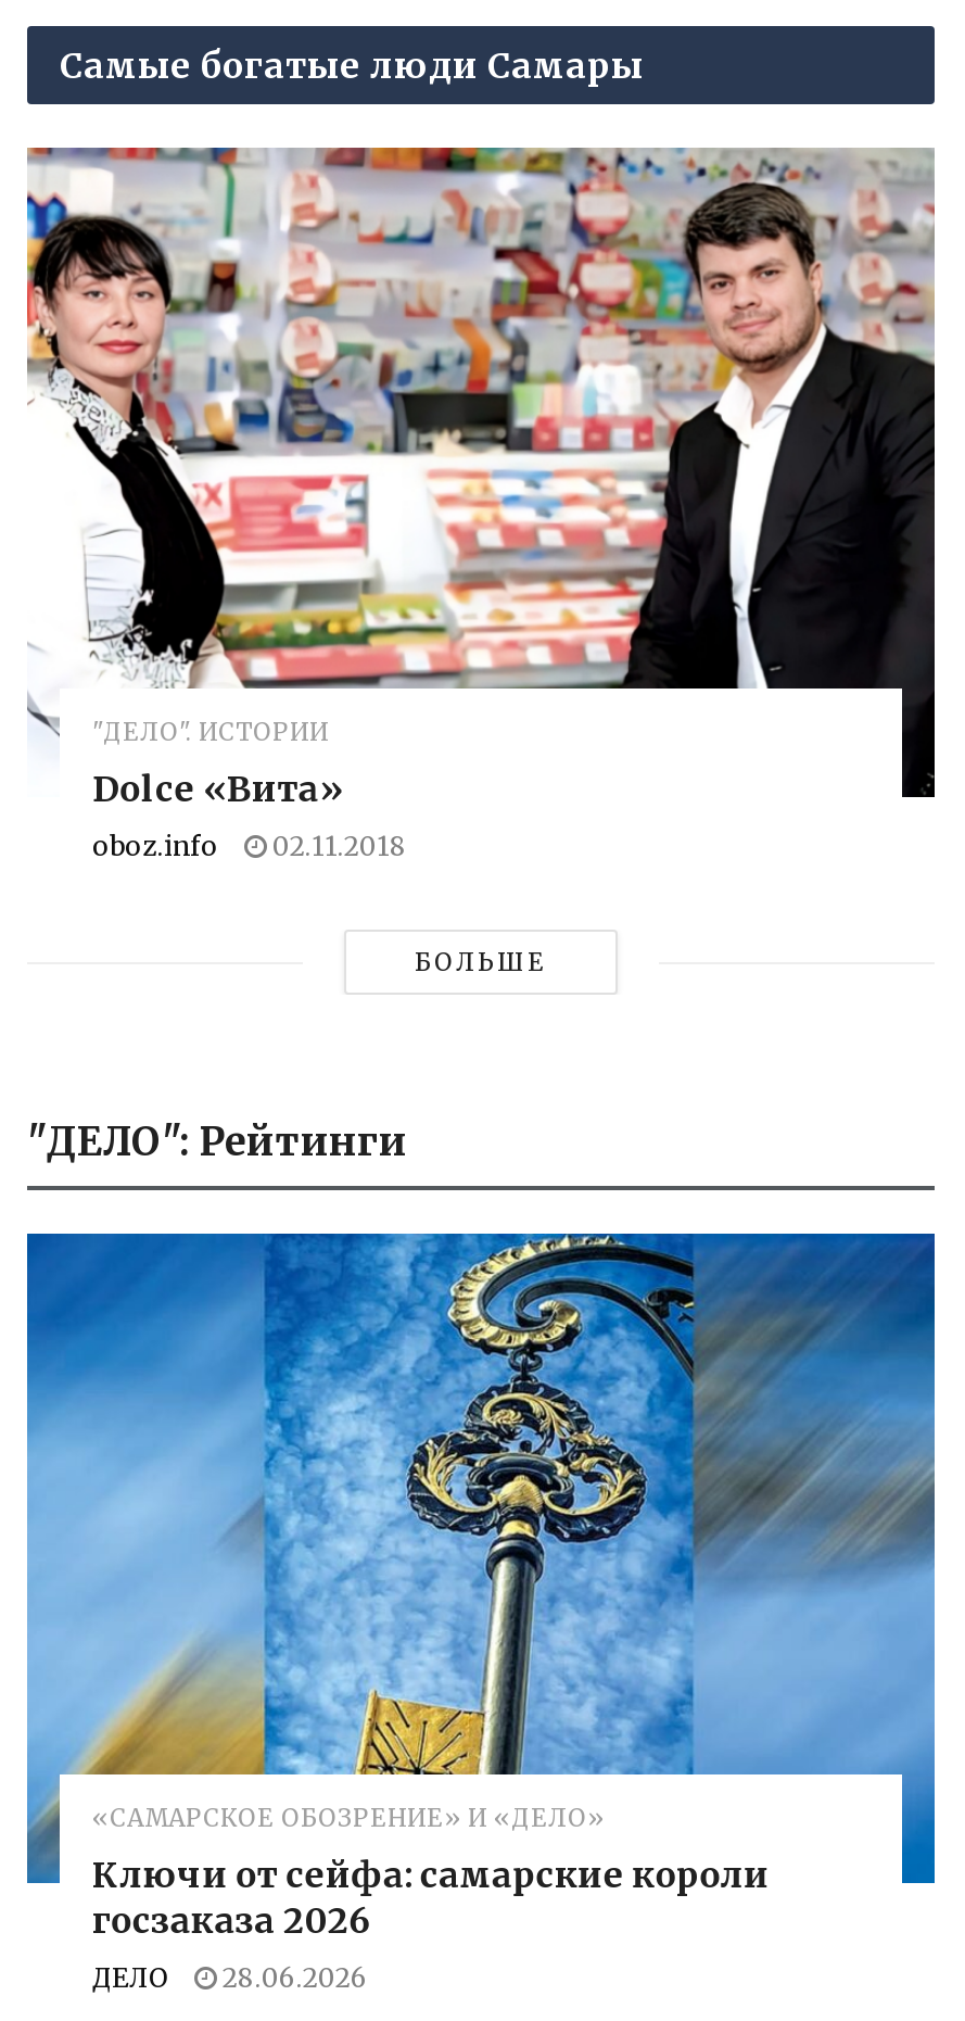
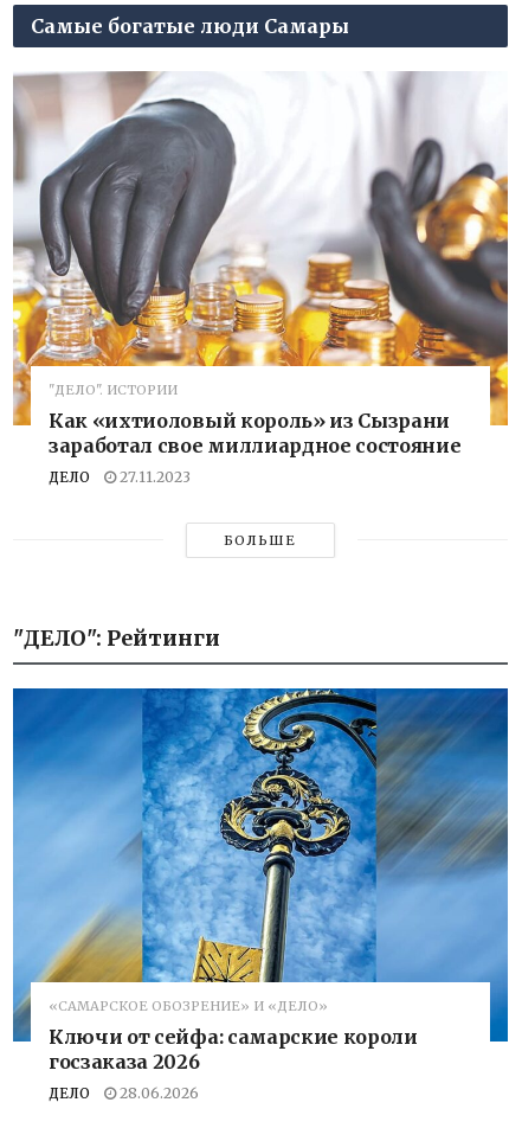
- [image]
- Dolce «Вита»
- oboz.info
- 02.11.2018
+ [image]
+ Как «ихтиоловый король» из Сызрани
+ заработал свое миллиардное состояние
+ ДЕЛО
+ 27.11.2023
